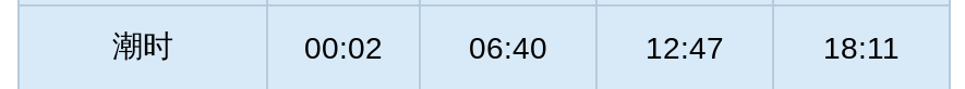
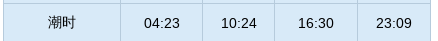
- 00:02
+ 04:23

- 06:40
+ 10:24

- 12:47
+ 16:30

- 18:11
+ 23:09
